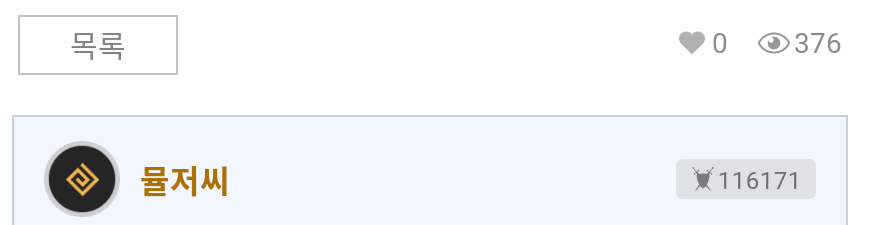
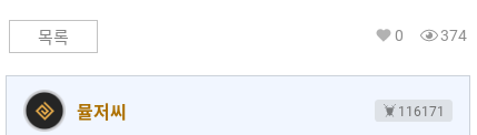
- 0 376
+ 0 374
